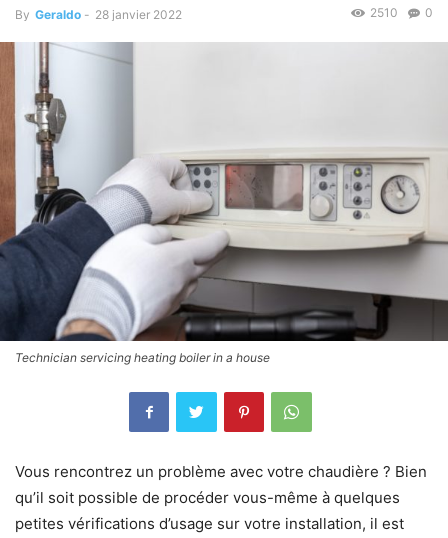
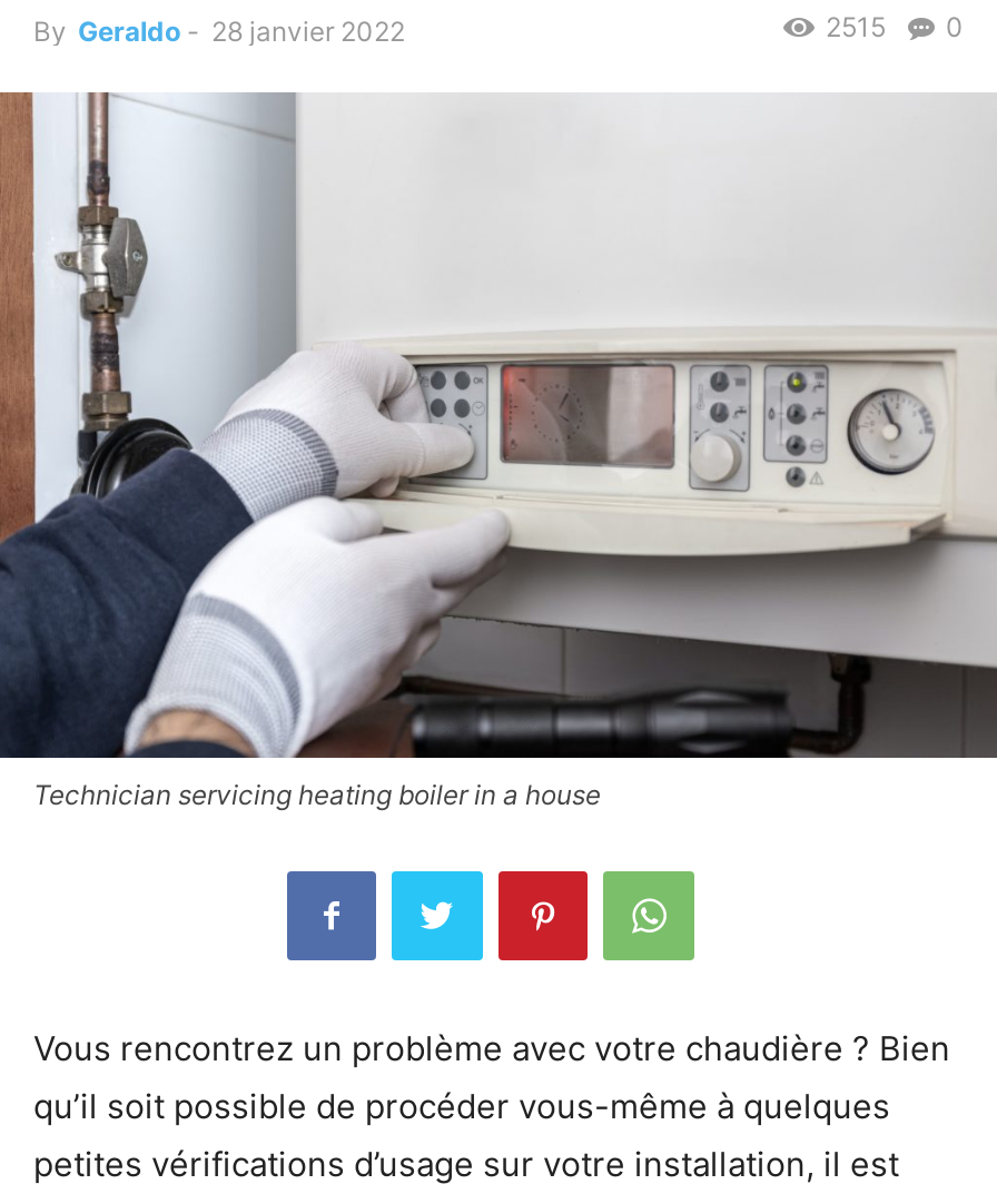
- 2510 0
+ 2515 0
